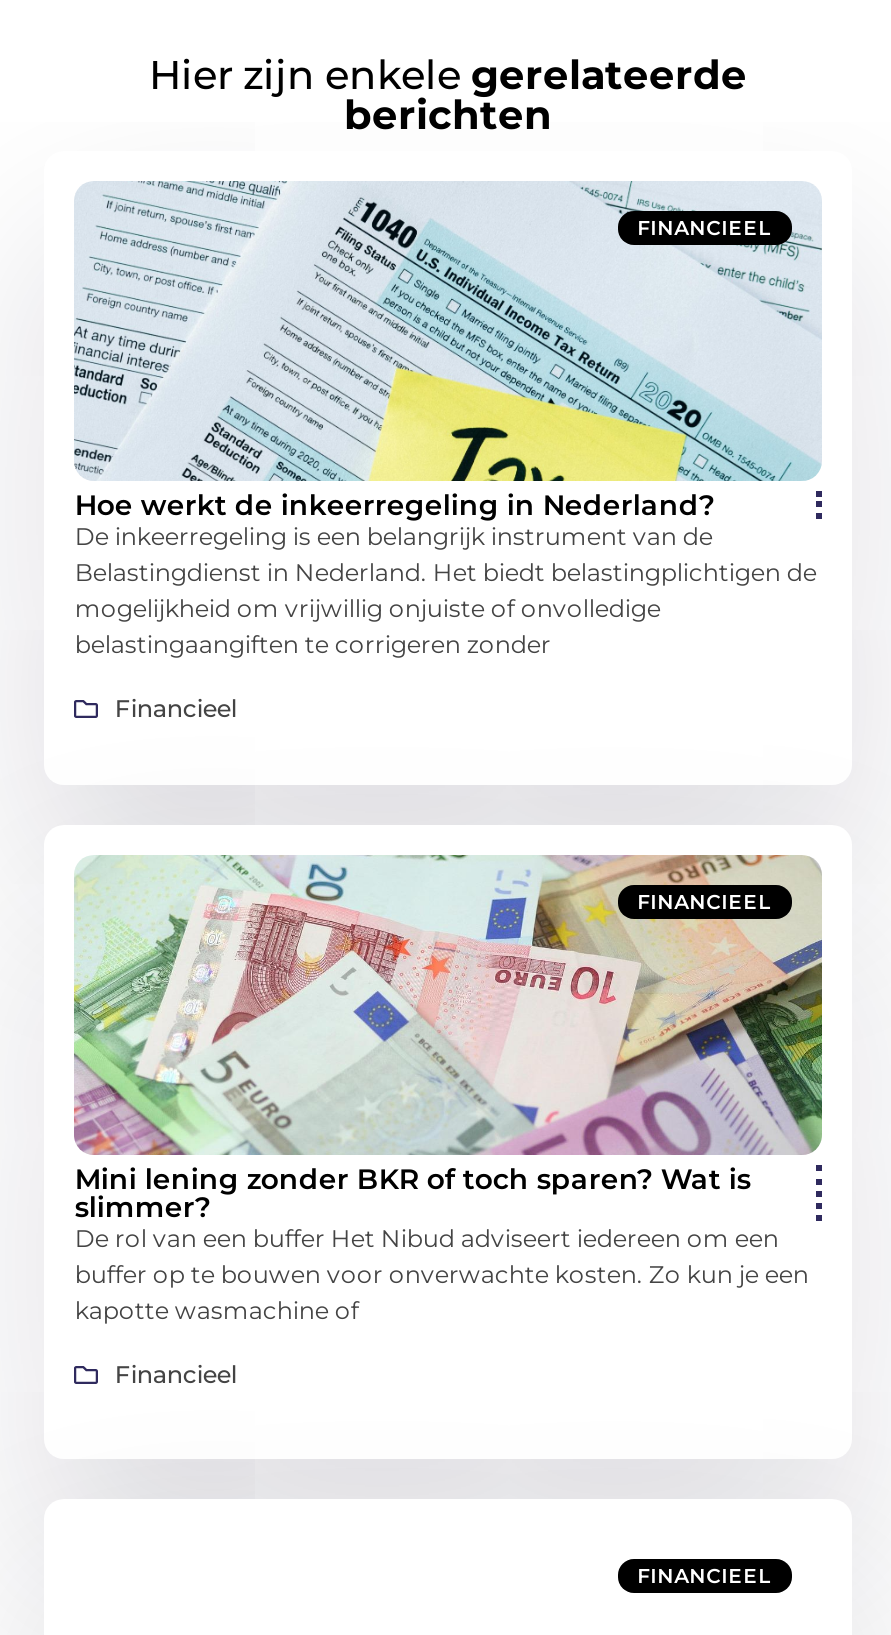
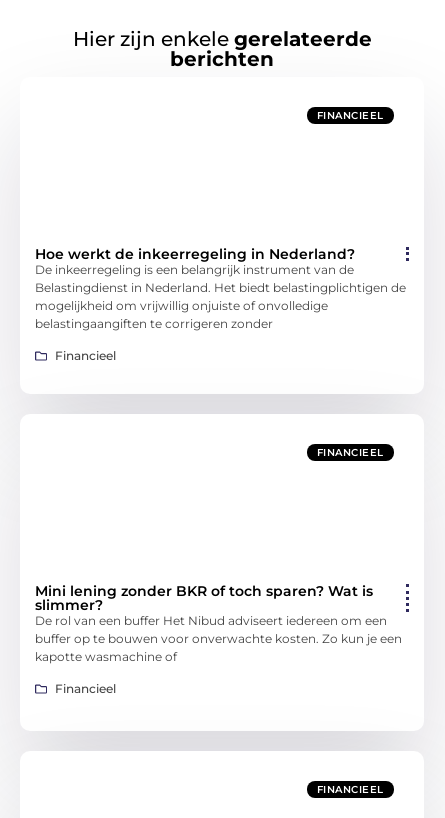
- [image]

- [image]
